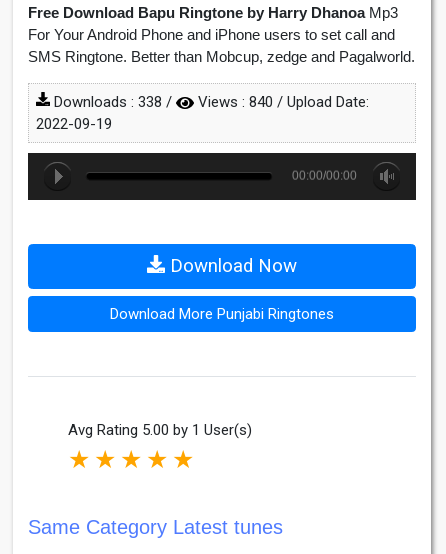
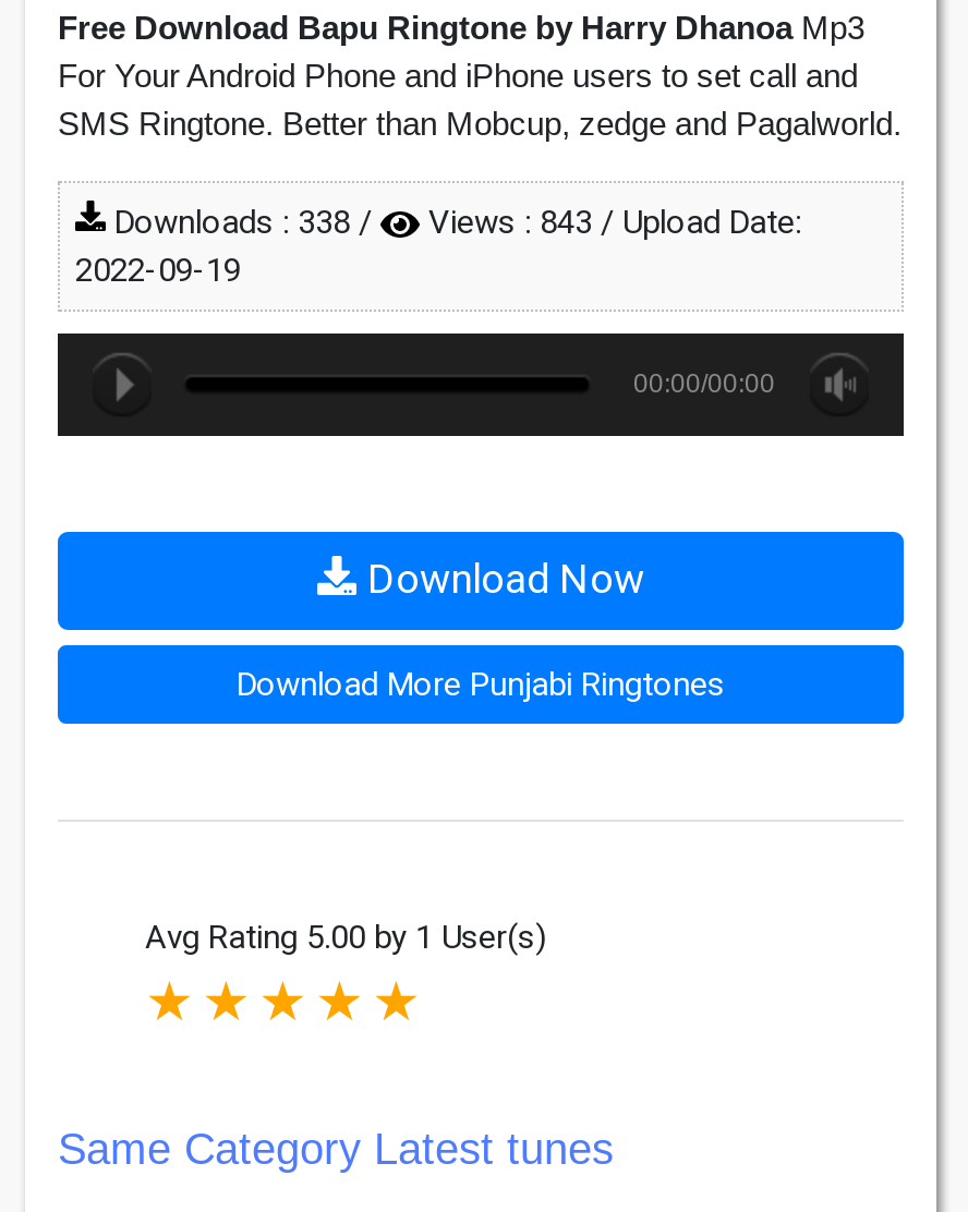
- Views : 840 / Upload Date:
+ Views : 843 / Upload Date:
